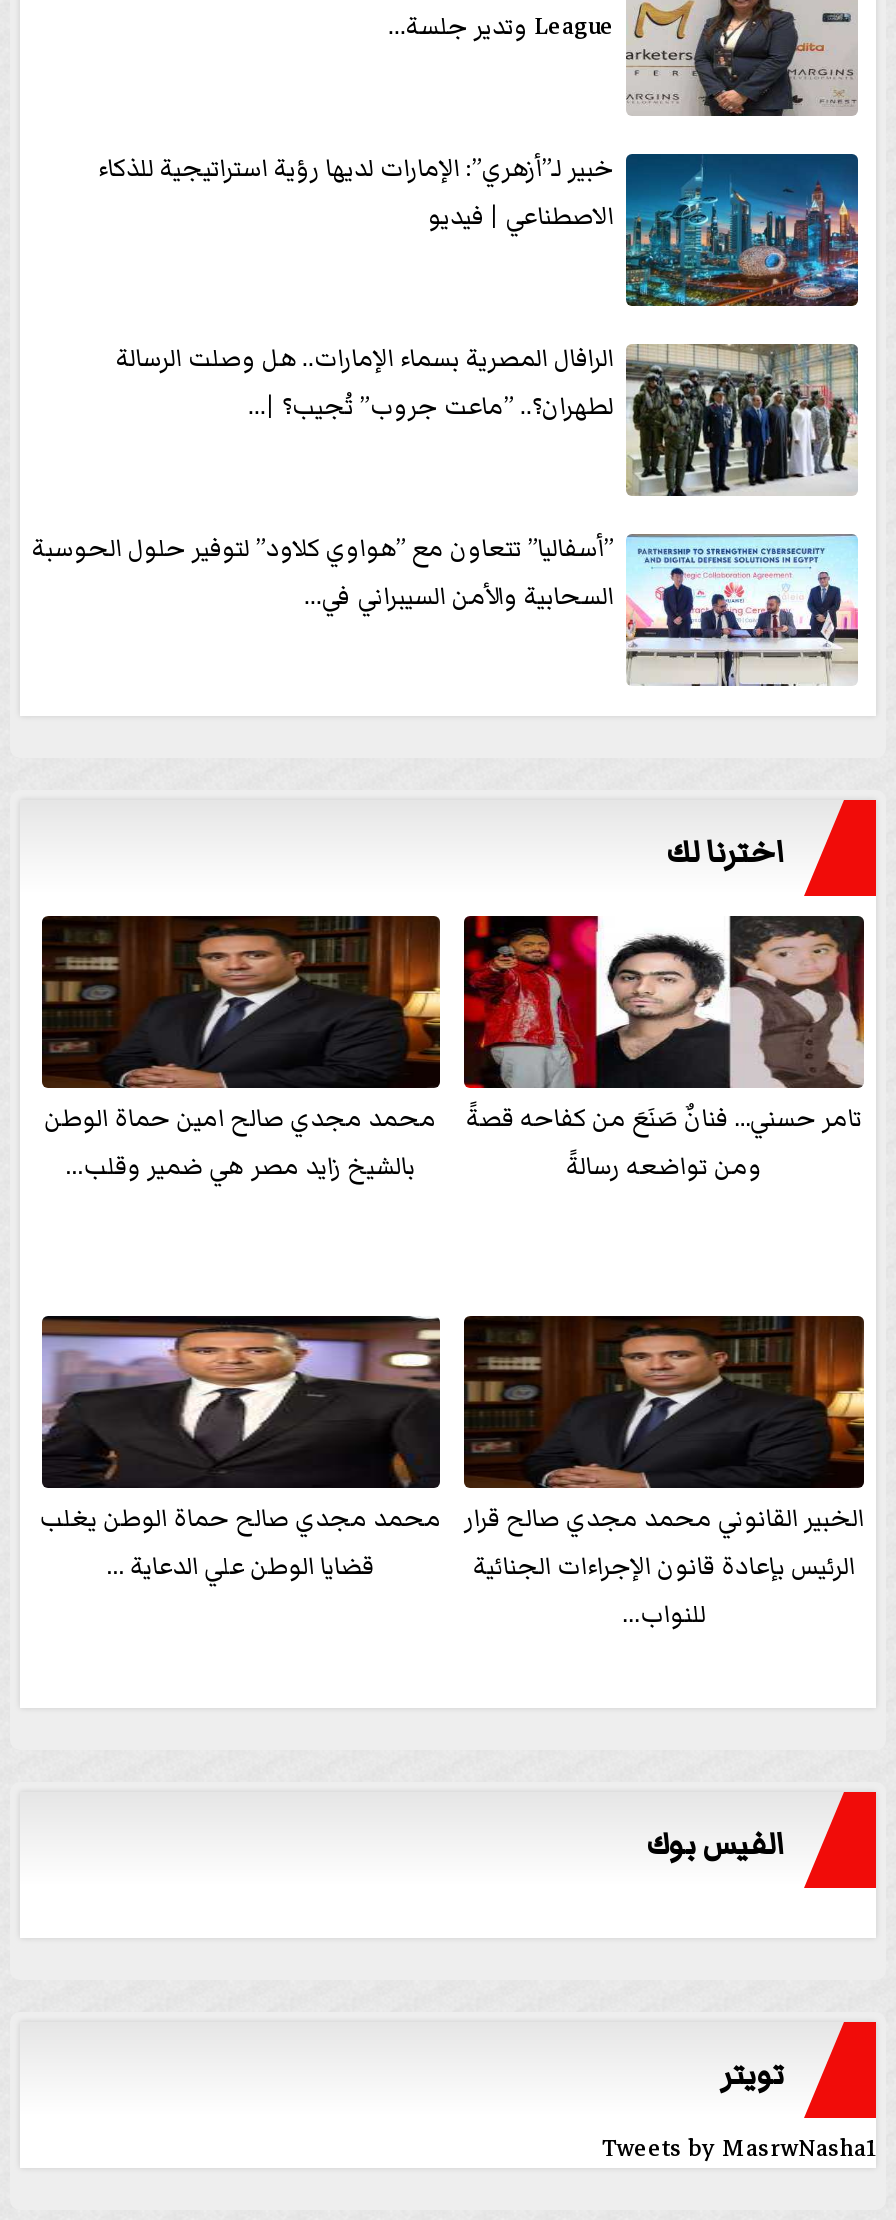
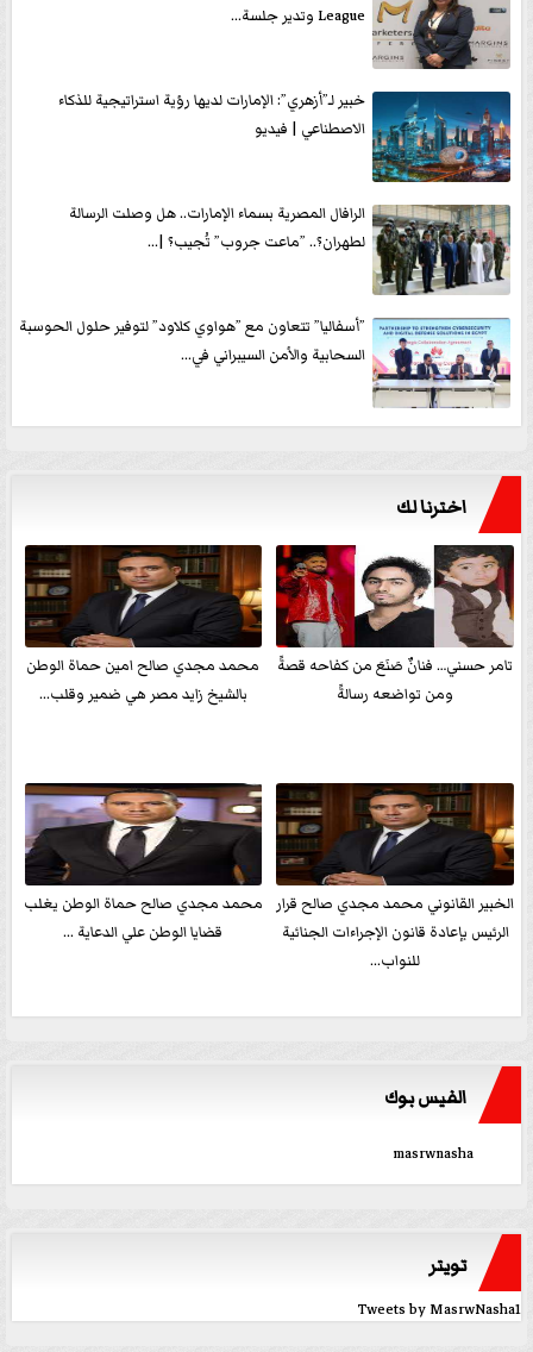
+ masrwnasha
